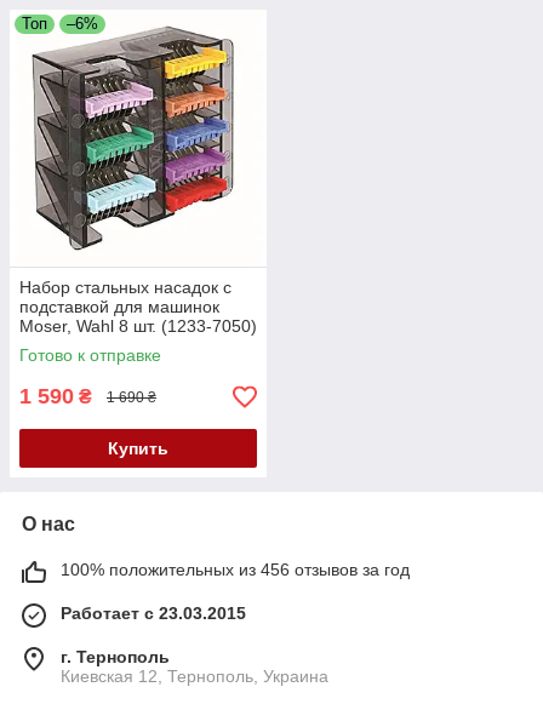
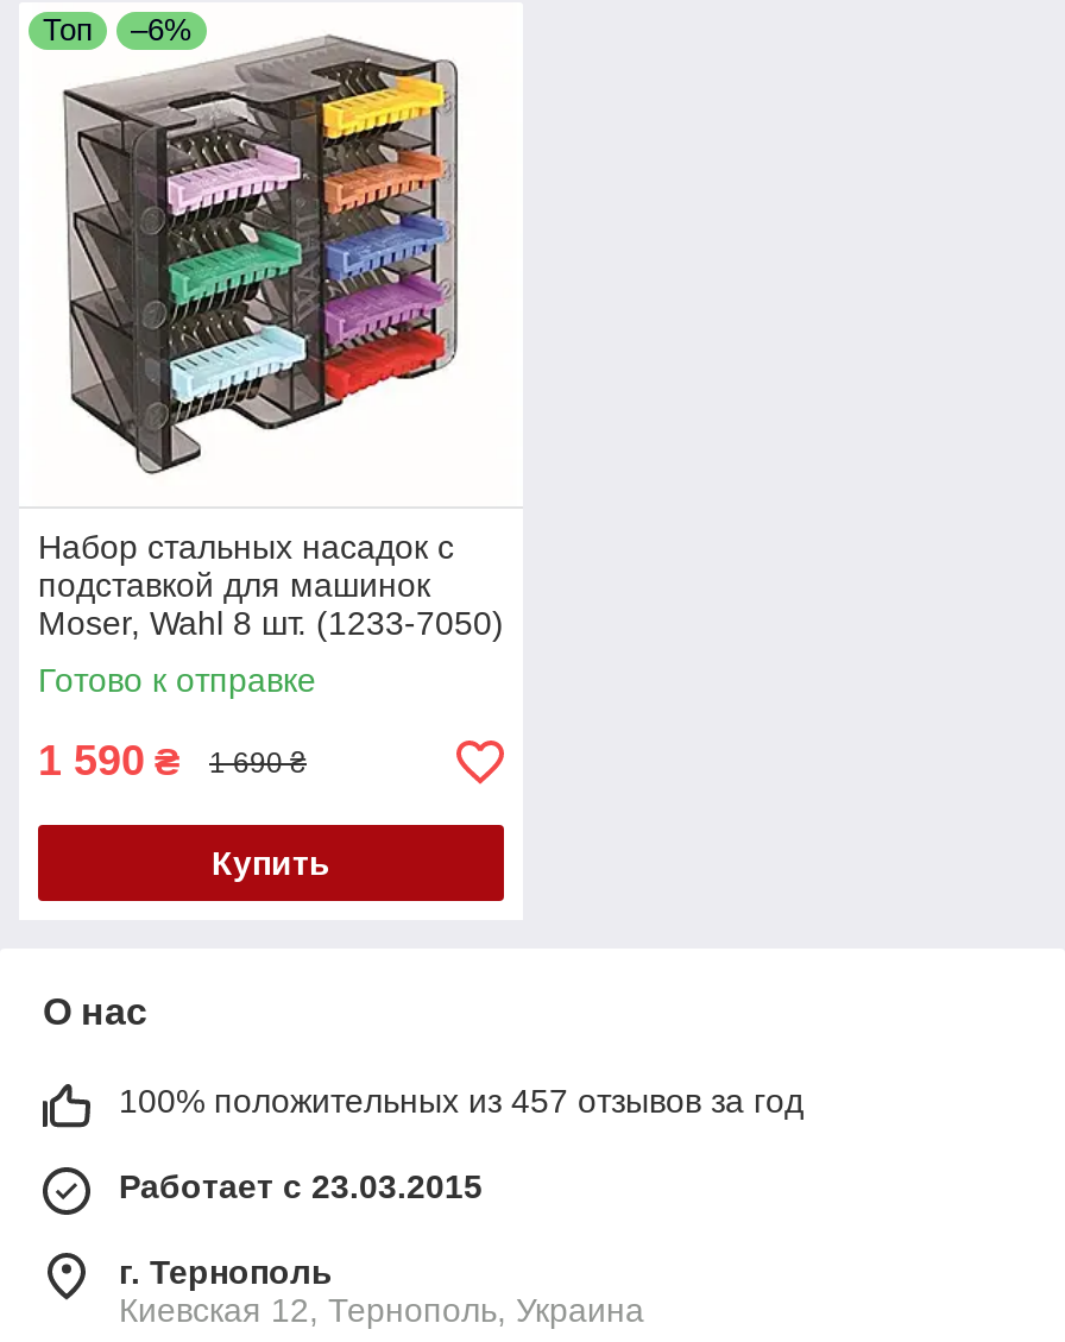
- 100% положительных из 456 отзывов за год
+ 100% положительных из 457 отзывов за год
